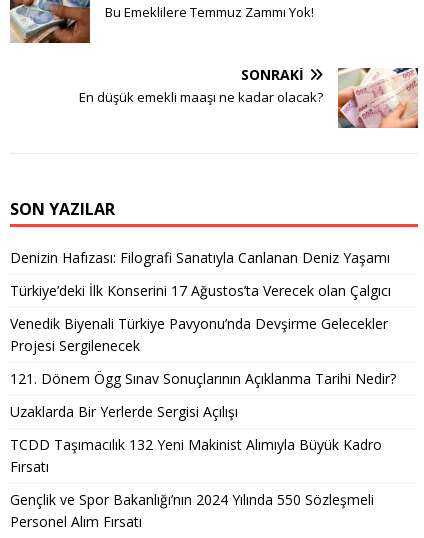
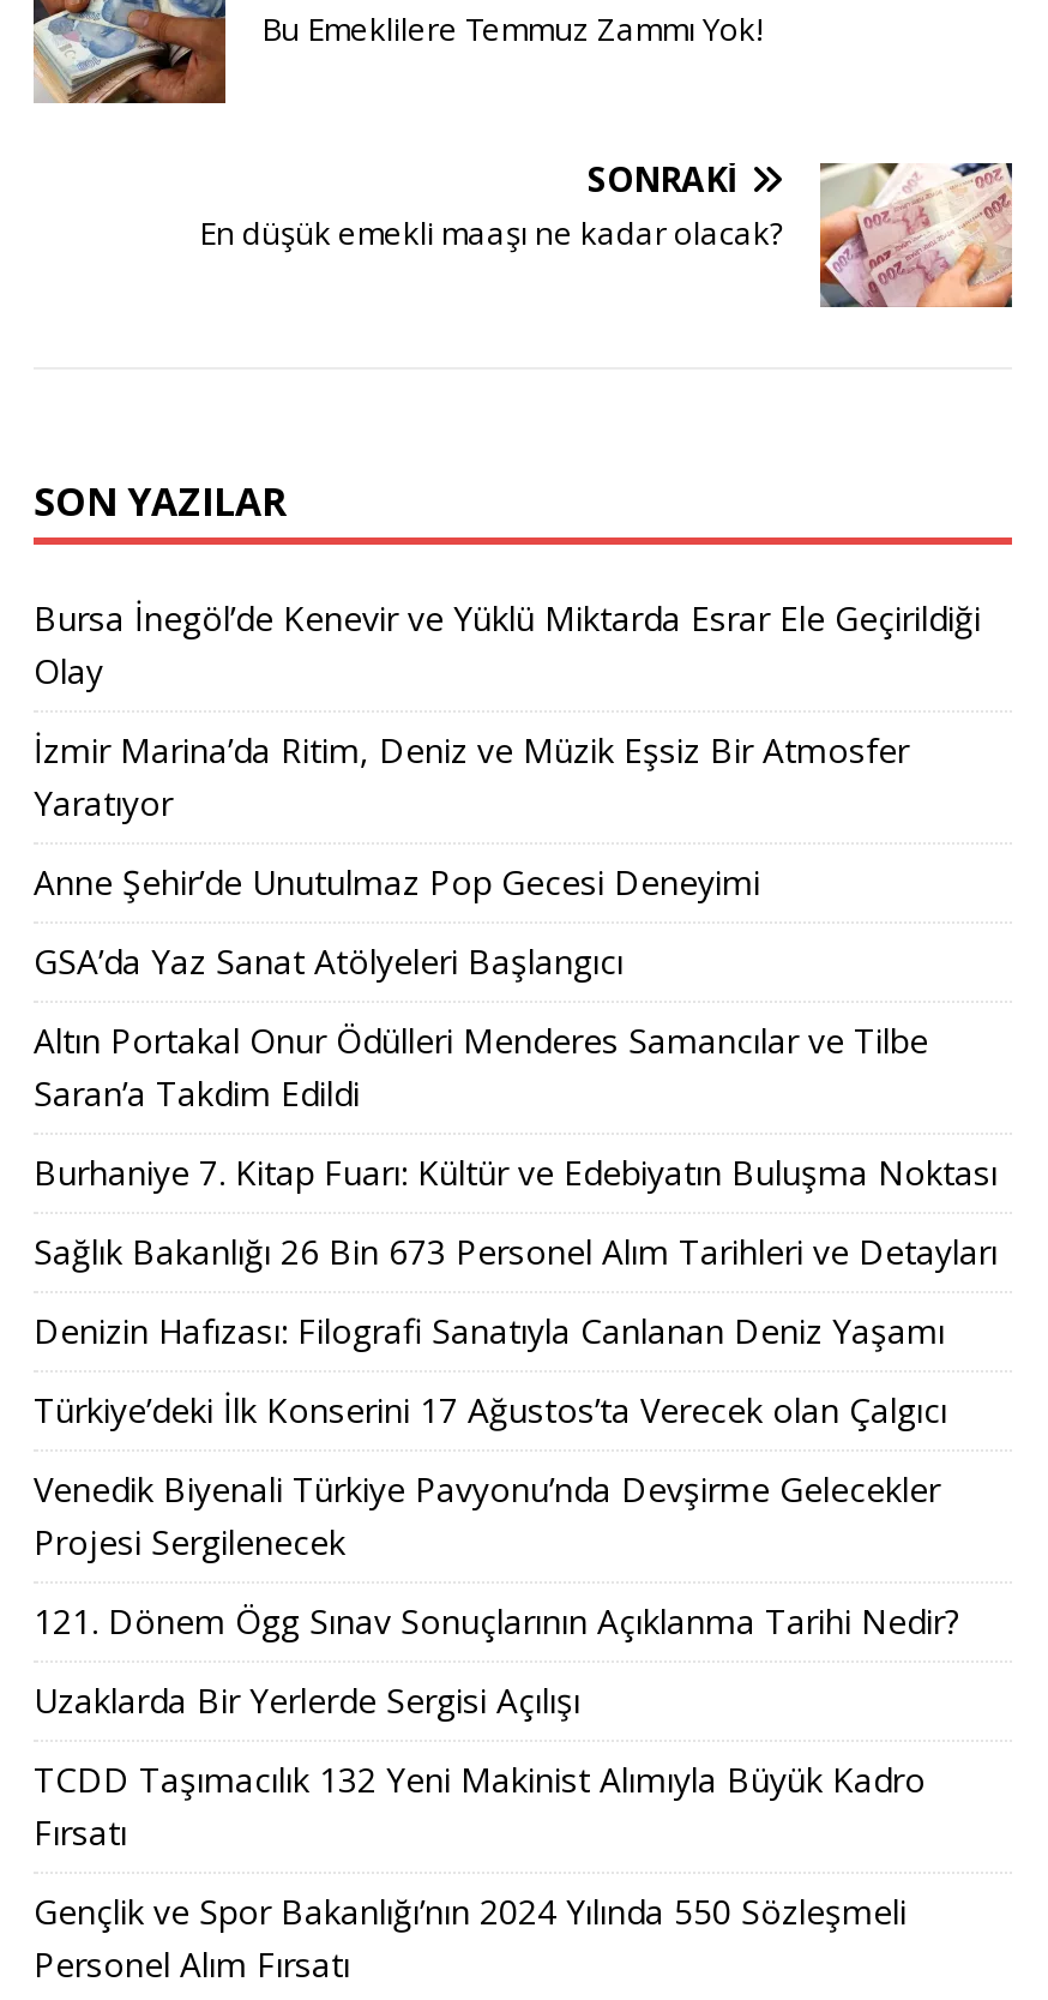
+ Bursa İnegöl’de Kenevir ve Yüklü Miktarda Esrar Ele Geçirildiği
+ Olay
+ İzmir Marina’da Ritim, Deniz ve Müzik Eşsiz Bir Atmosfer
+ Yaratıyor
+ Anne Şehir’de Unutulmaz Pop Gecesi Deneyimi
+ GSA’da Yaz Sanat Atölyeleri Başlangıcı
+ Altın Portakal Onur Ödülleri Menderes Samancılar ve Tilbe
+ Saran’a Takdim Edildi
+ Burhaniye 7. Kitap Fuarı: Kültür ve Edebiyatın Buluşma Noktası
+ Sağlık Bakanlığı 26 Bin 673 Personel Alım Tarihleri ve Detayları
